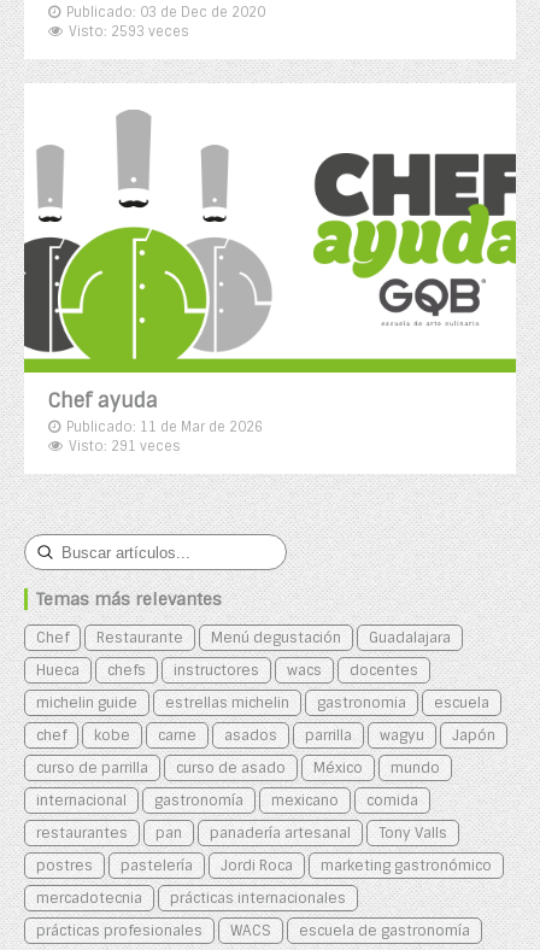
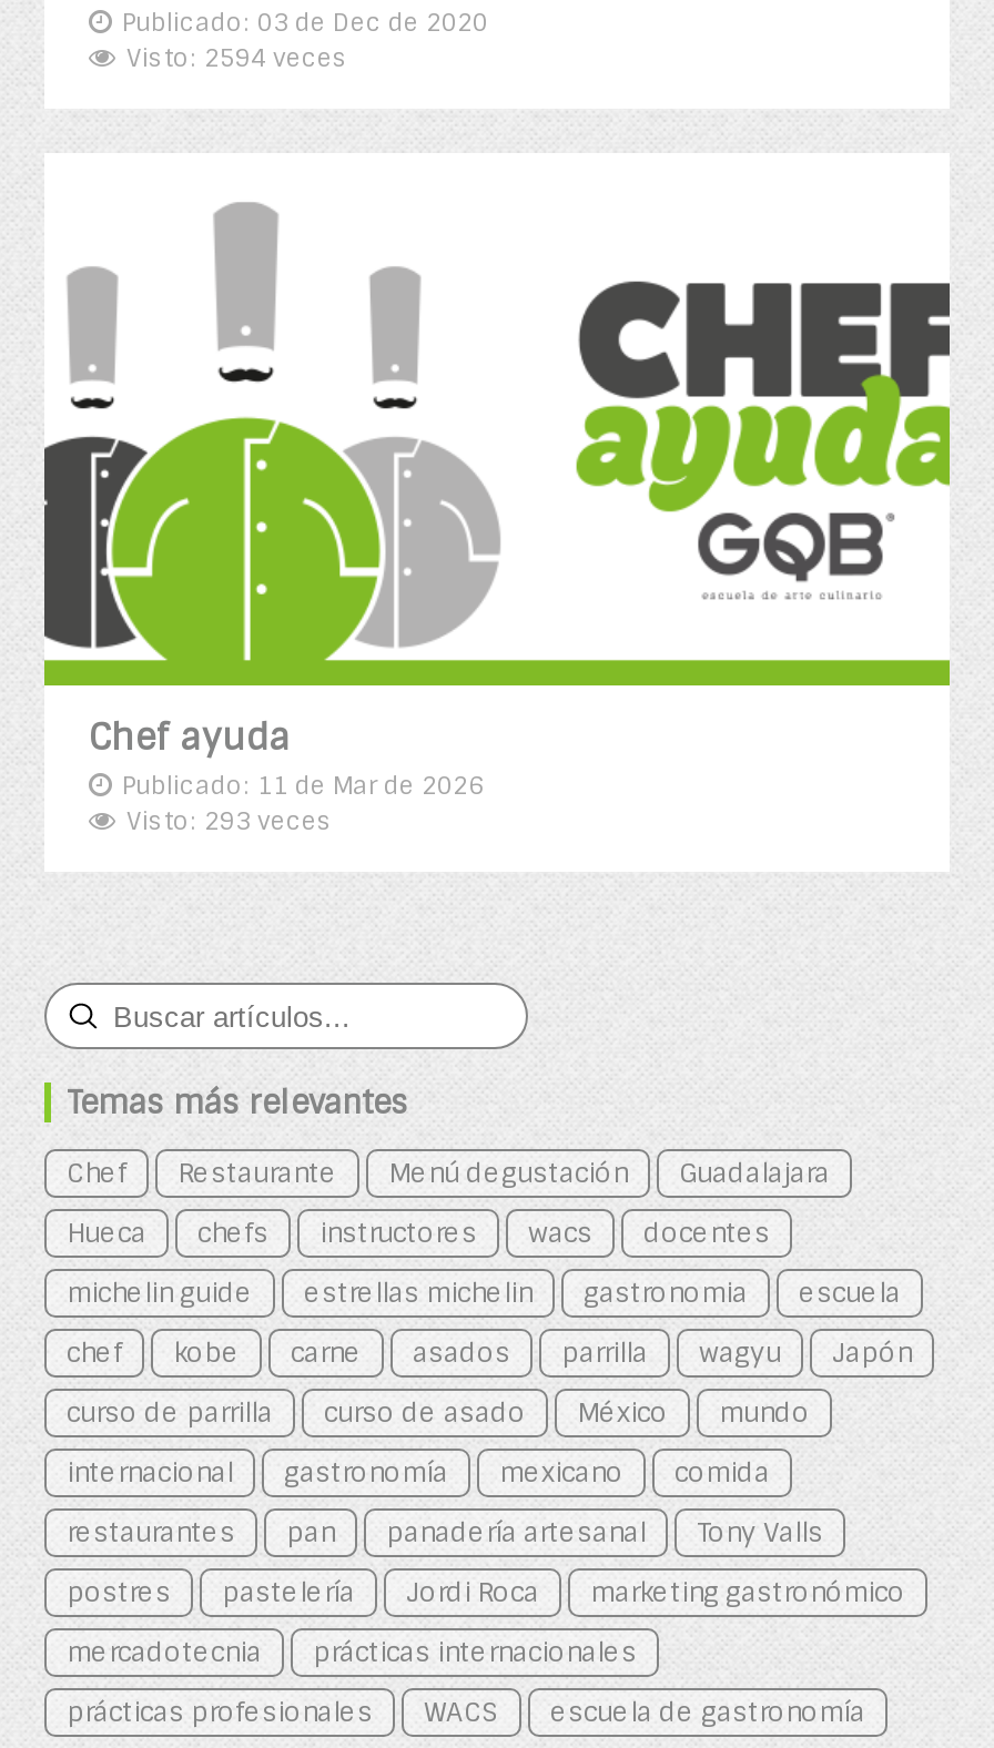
- Visto: 2593 veces
+ Visto: 2594 veces

- Visto: 291 veces
+ Visto: 293 veces
